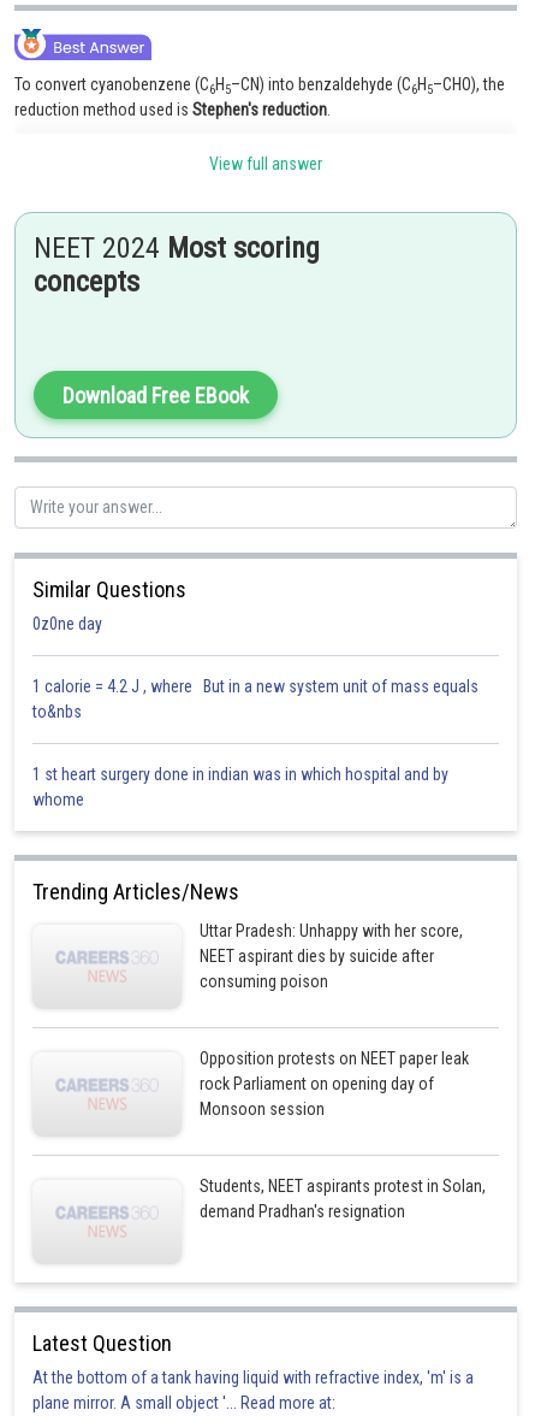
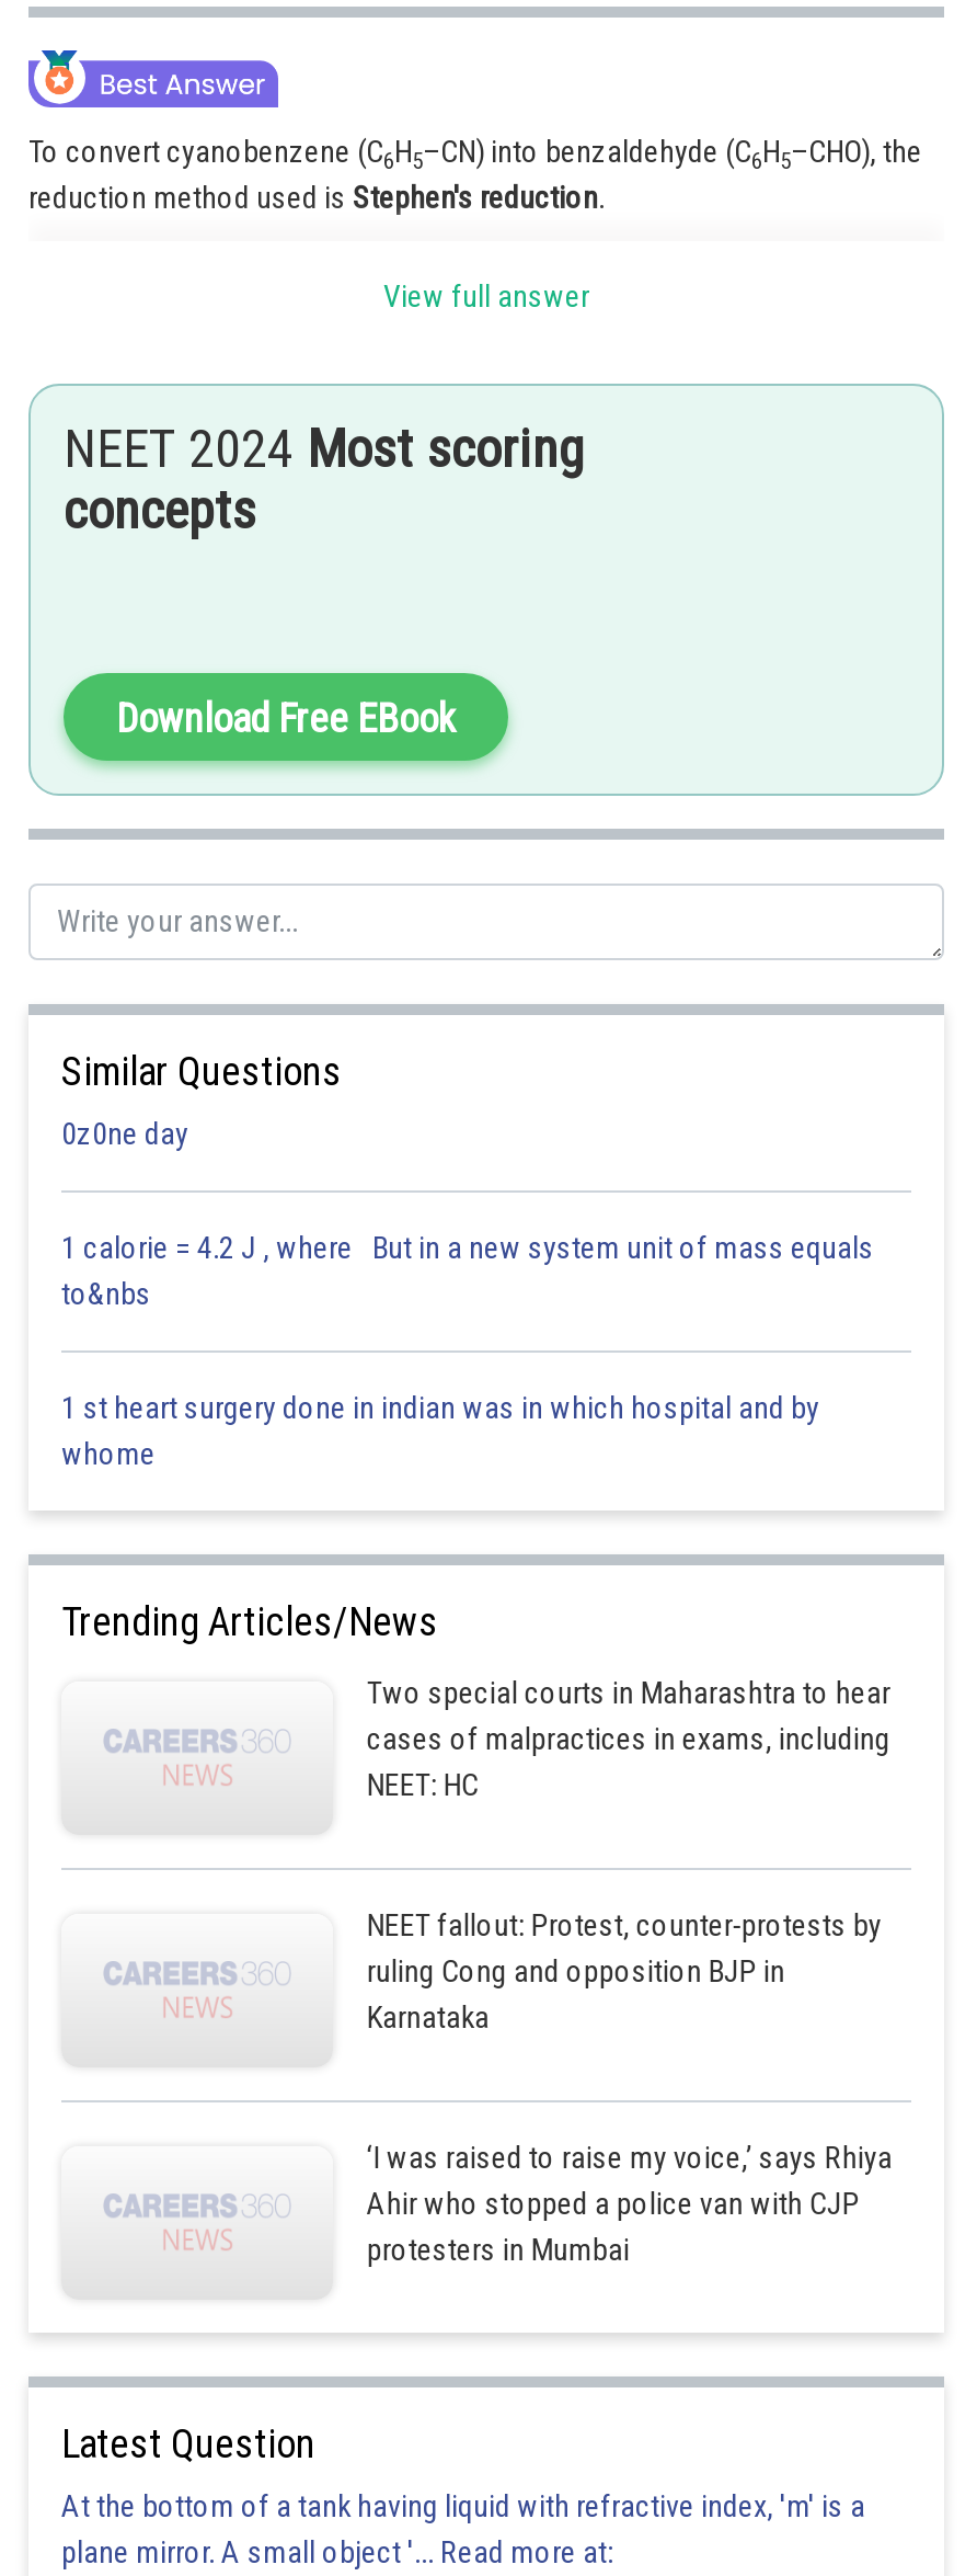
- Uttar Pradesh: Unhappy with her score,
- NEET aspirant dies by suicide after
- consuming poison
+ Two special courts in Maharashtra to hear
+ cases of malpractices in exams, including
+ NEET: HC

- Opposition protests on NEET paper leak
- rock Parliament on opening day of
- Monsoon session
+ NEET fallout: Protest, counter-protests by
+ ruling Cong and opposition BJP in
+ Karnataka

- Students, NEET aspirants protest in Solan,
- demand Pradhan's resignation
+ ‘I was raised to raise my voice,’ says Rhiya
+ Ahir who stopped a police van with CJP
+ protesters in Mumbai
